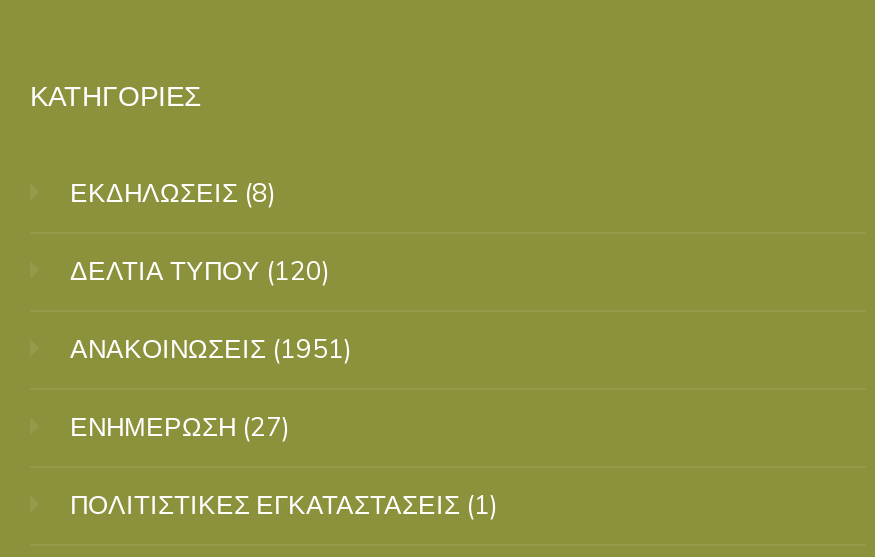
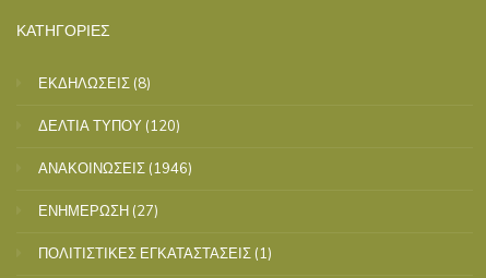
- ΑΝΑΚΟΙΝΩΣΕΙΣ (1951)
+ ΑΝΑΚΟΙΝΩΣΕΙΣ (1946)
